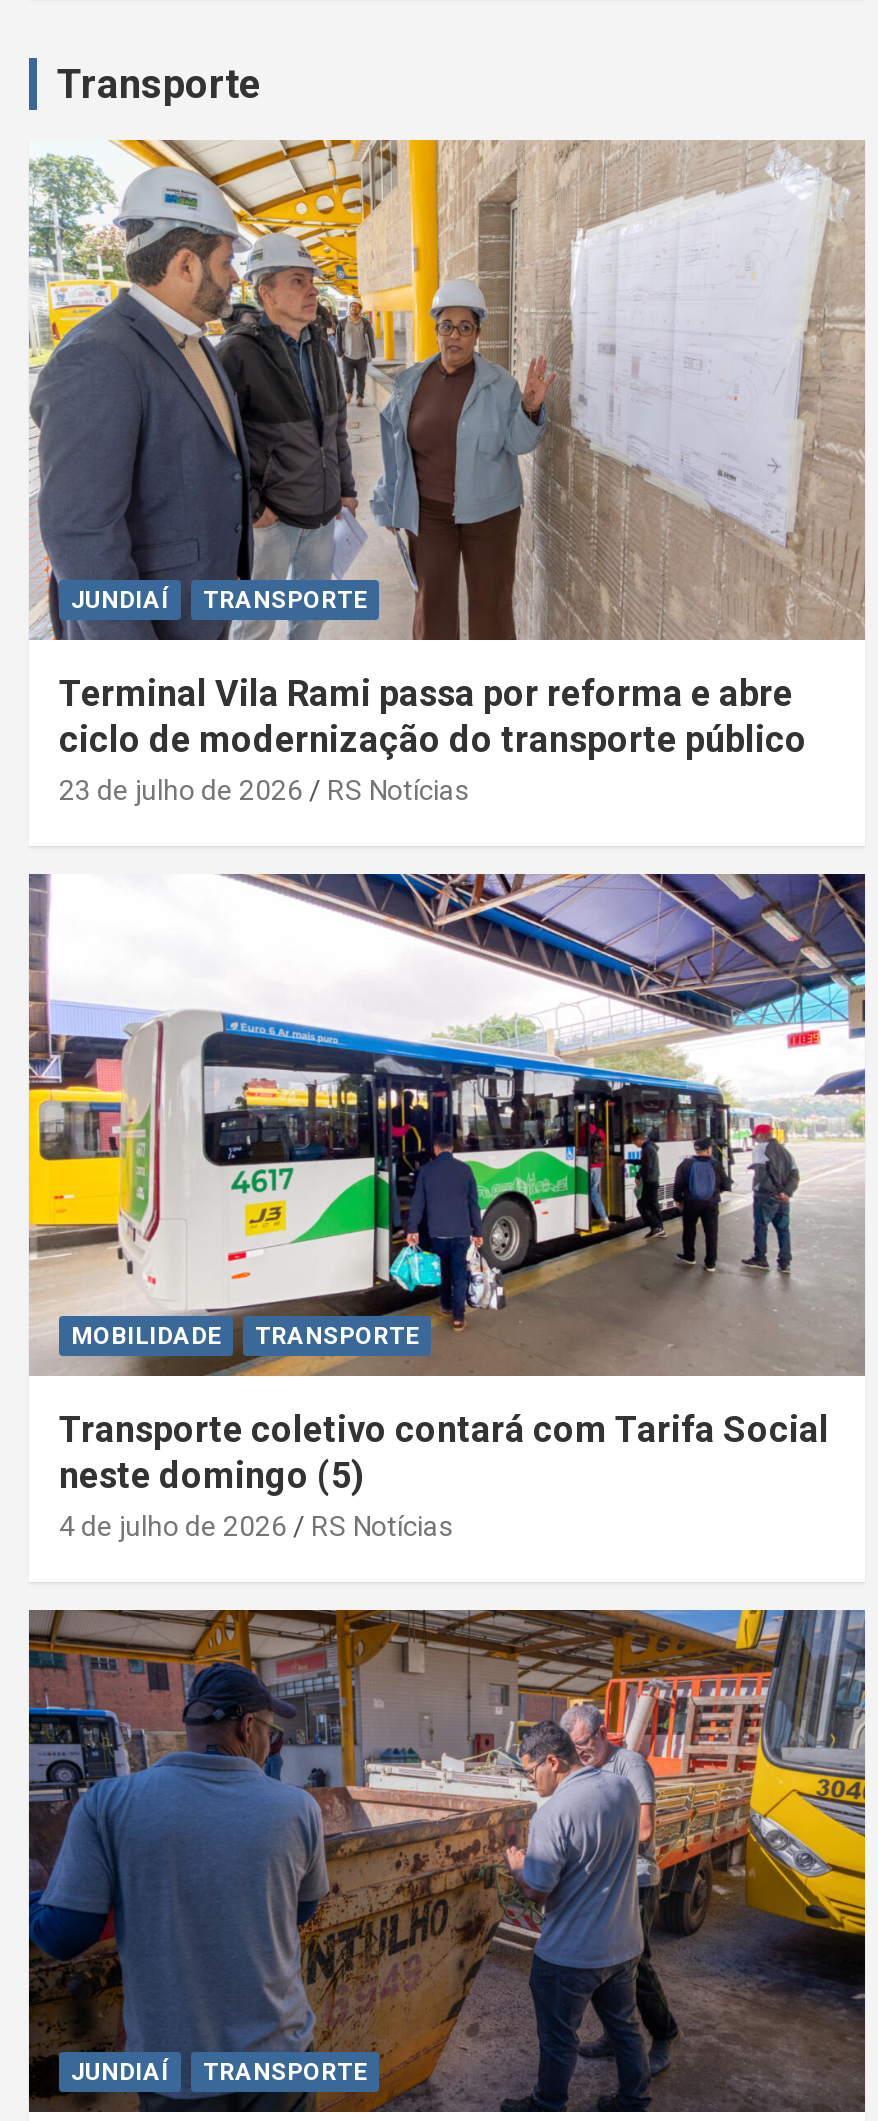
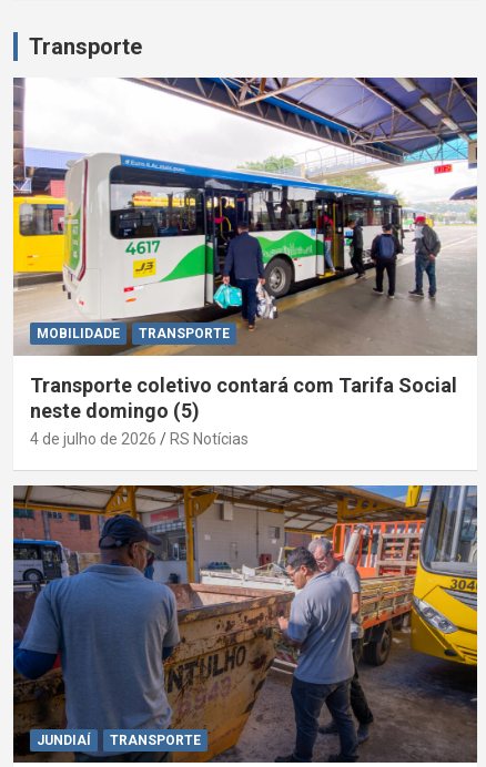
- [image]
- JUNDIAÍ
- TRANSPORTE
- Terminal Vila Rami passa por reforma e abre
- ciclo de modernização do transporte público
- 23 de julho de 2026
- RS Notícias
